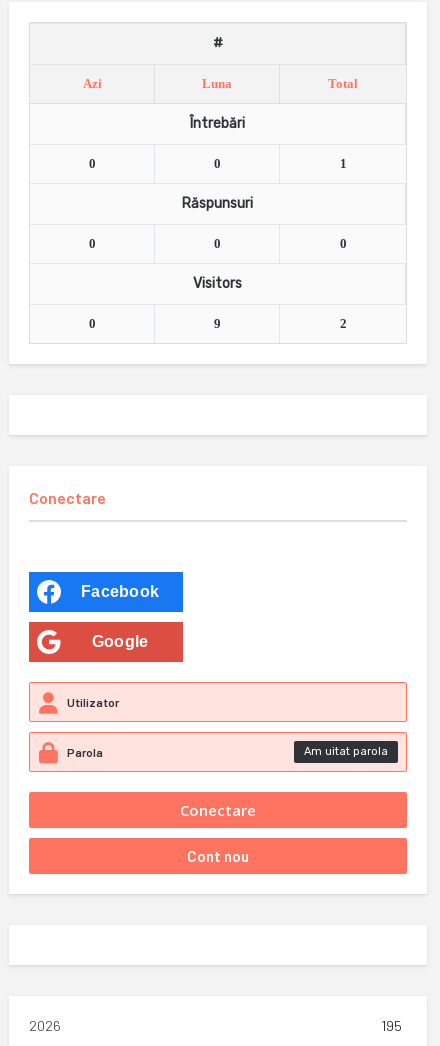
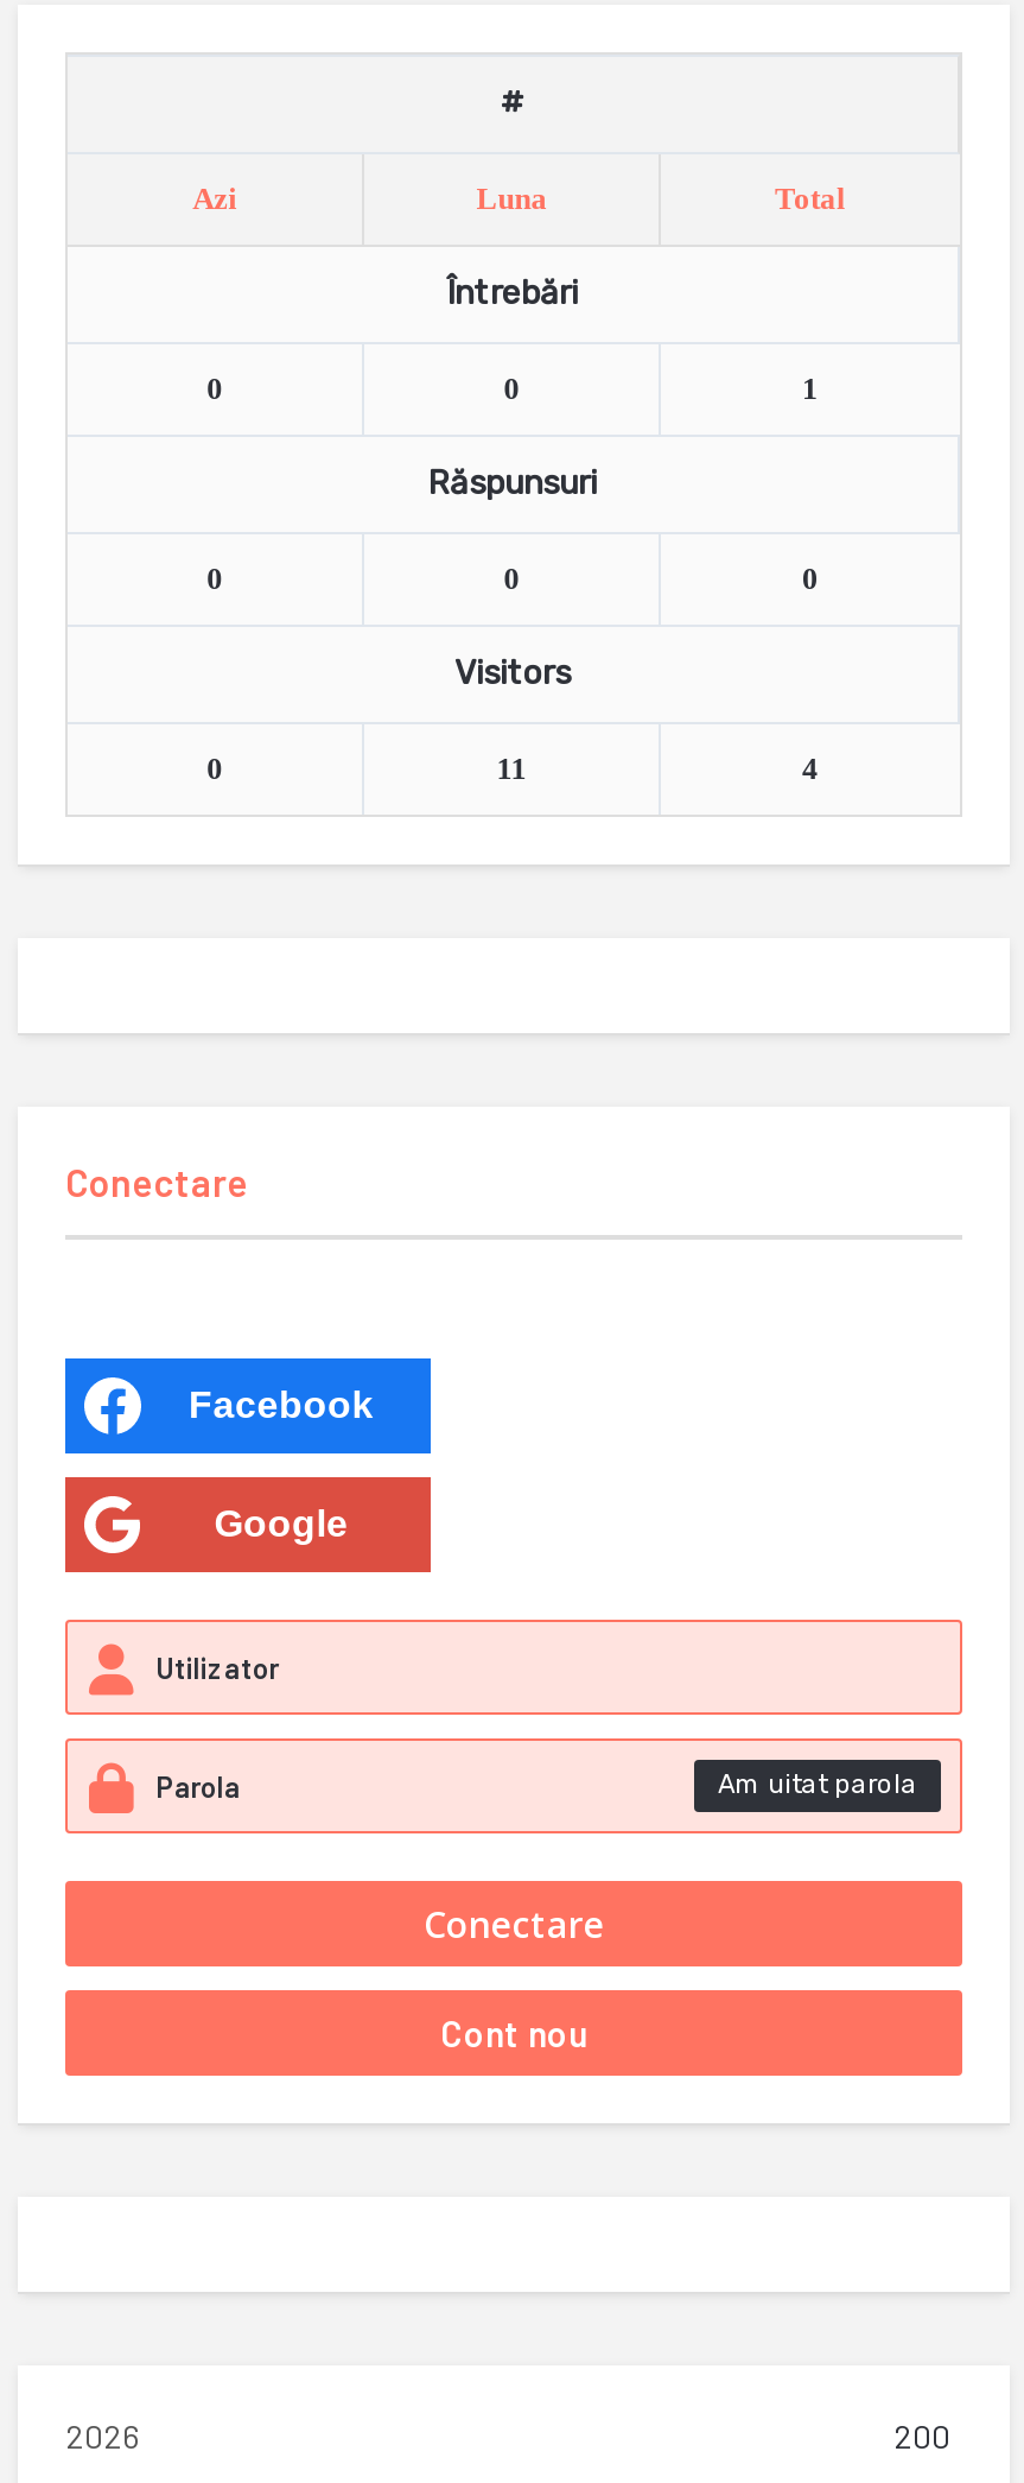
- 9
+ 11

- 2
+ 4

- 195
+ 200
